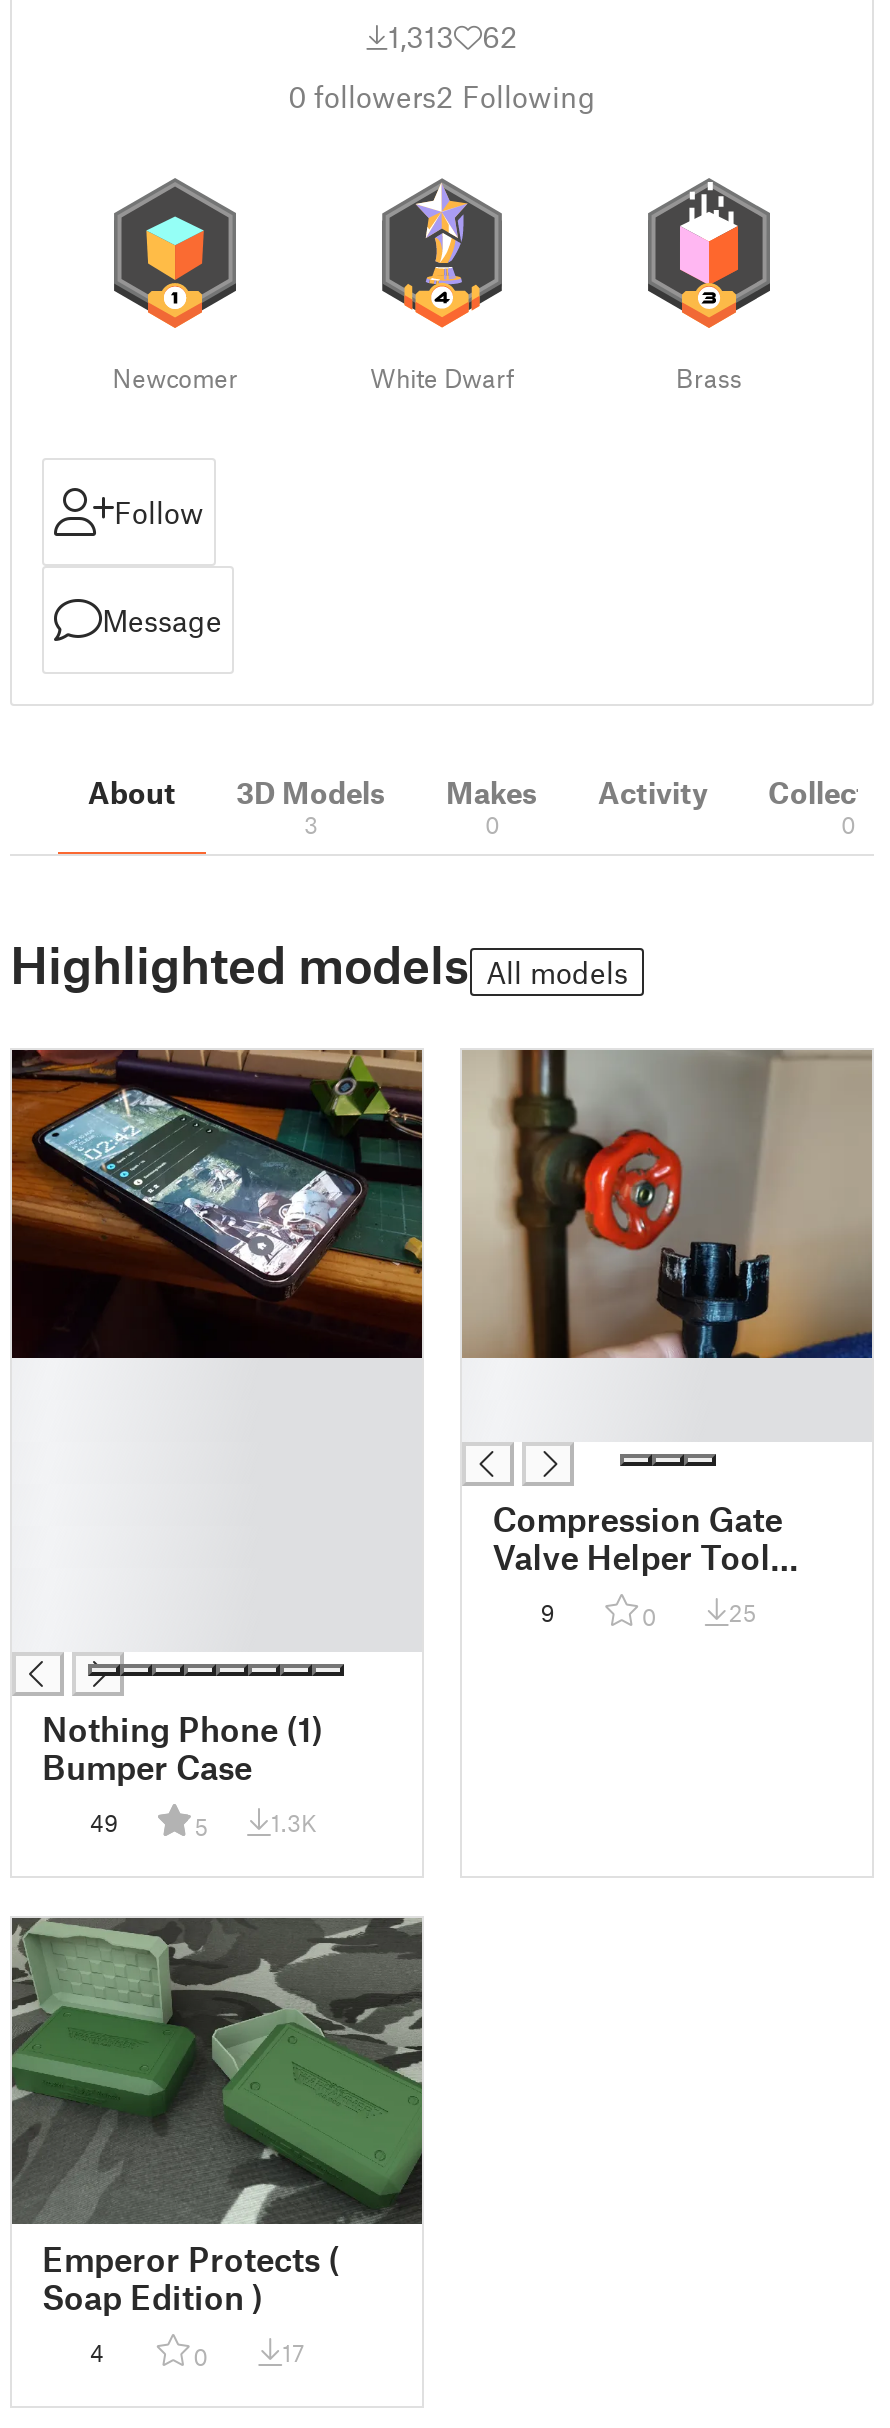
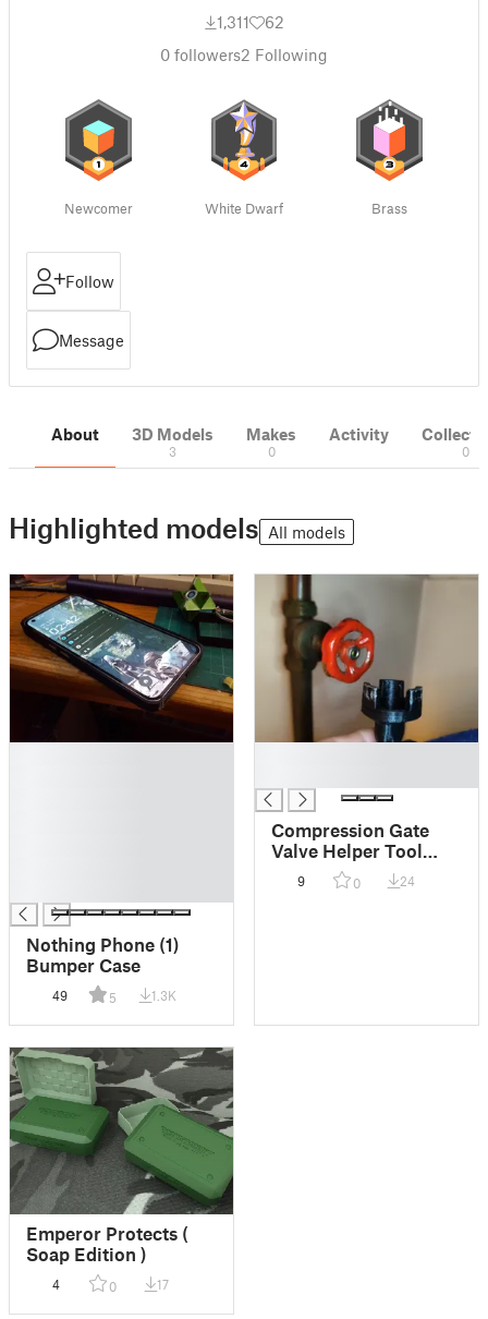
- 1,313 62
+ 1,311 62

- 25
+ 24
